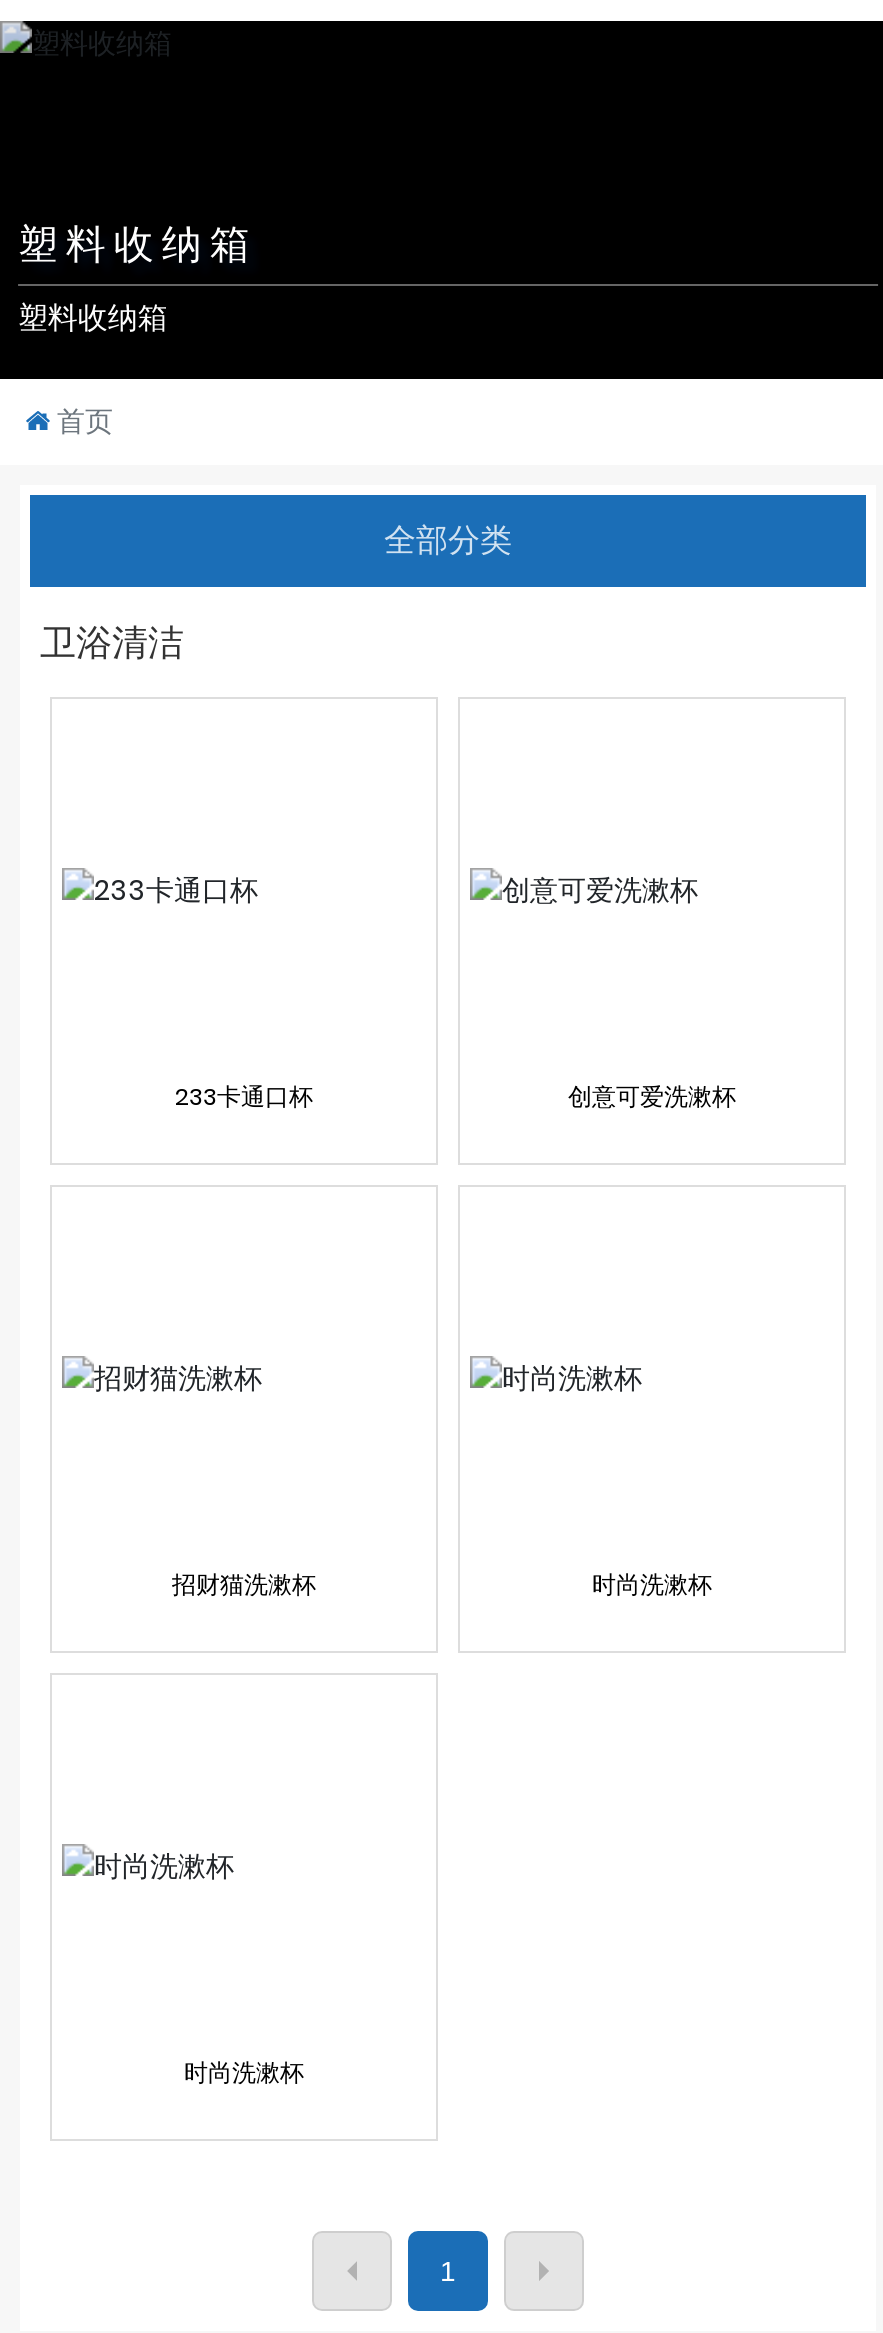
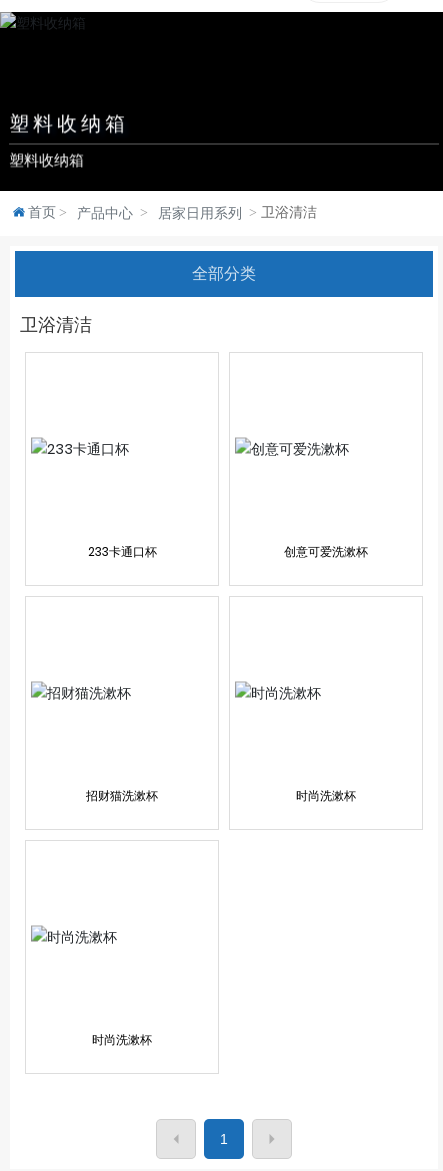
+ 产品中心
+ 居家日用系列
+ 卫浴清洁
